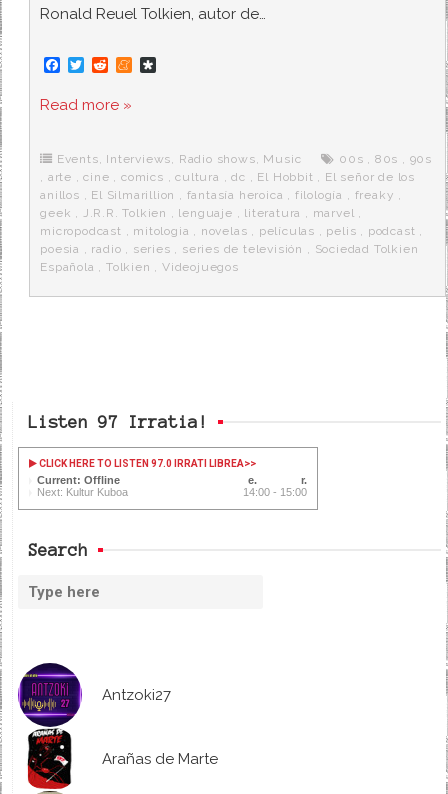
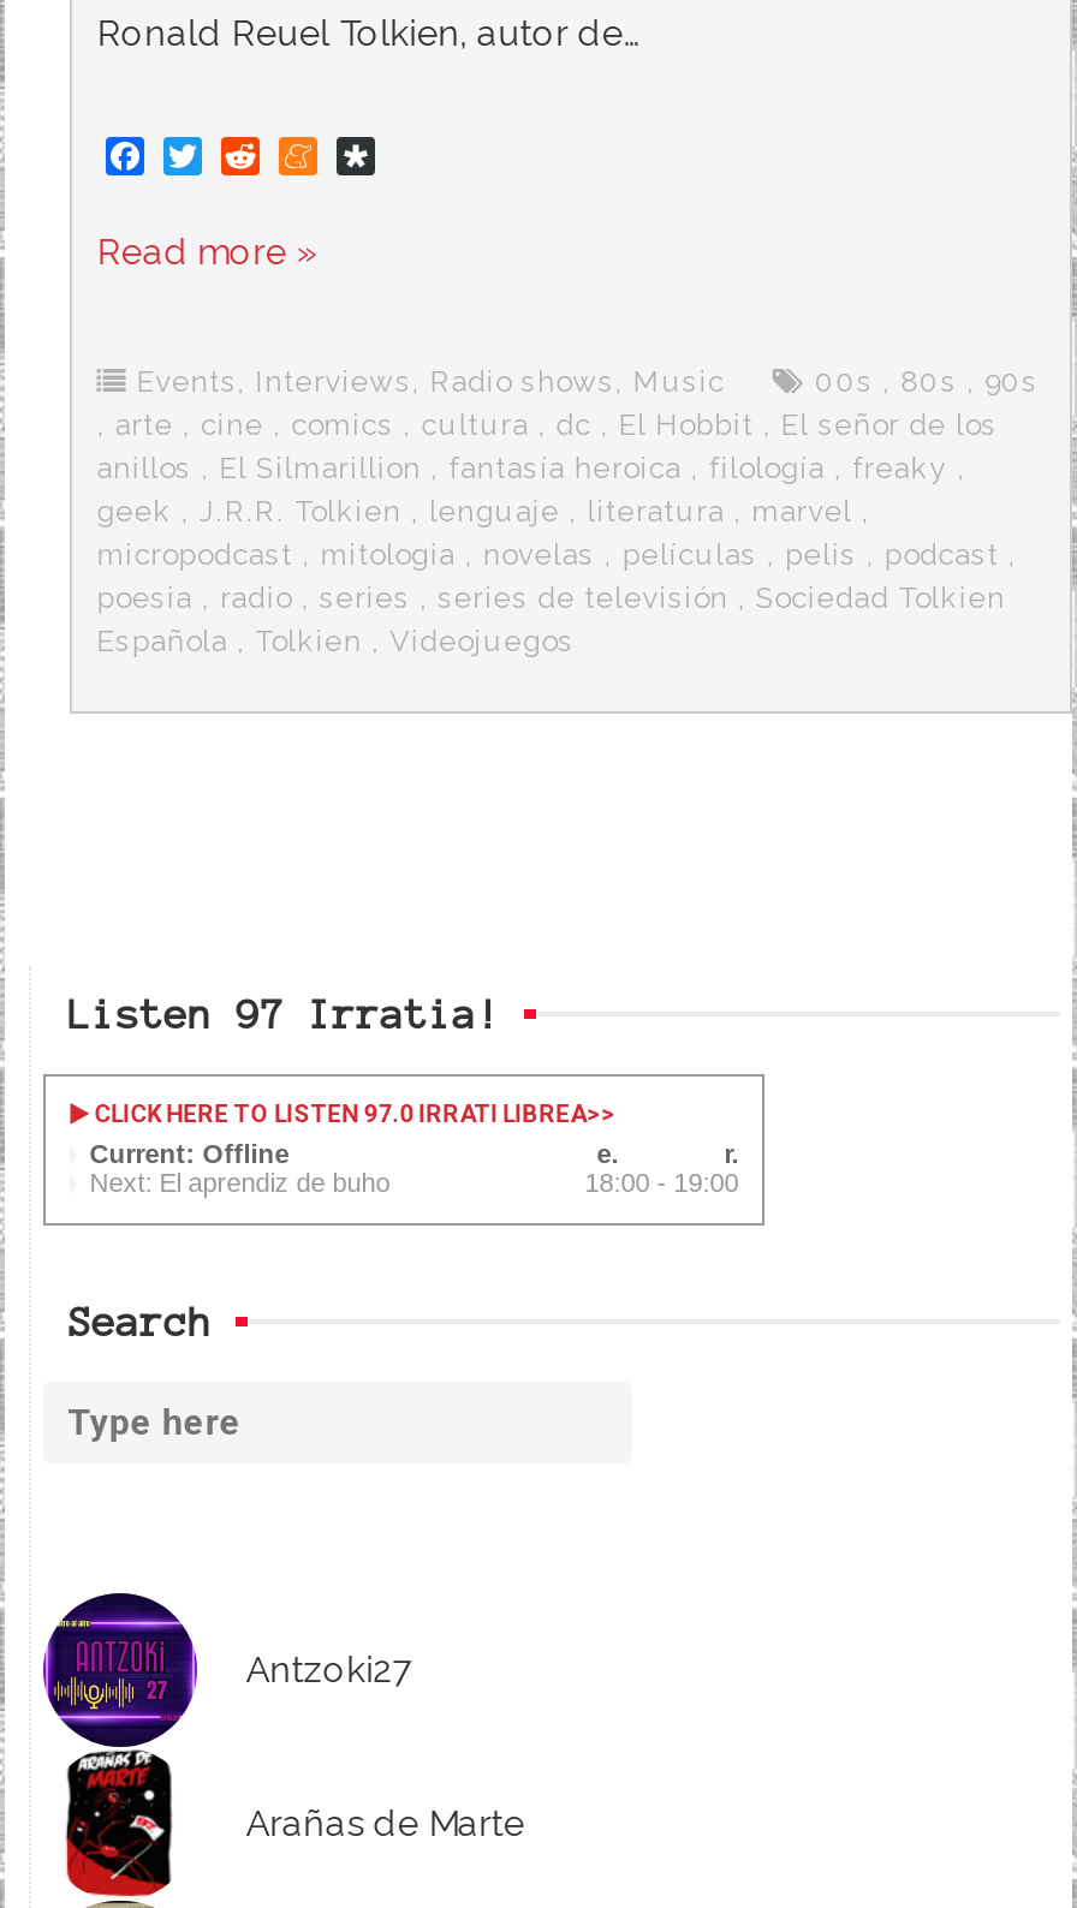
- Next: Kultur Kuboa
- 14:00 - 15:00
+ Next: El aprendiz de buho
+ 18:00 - 19:00
